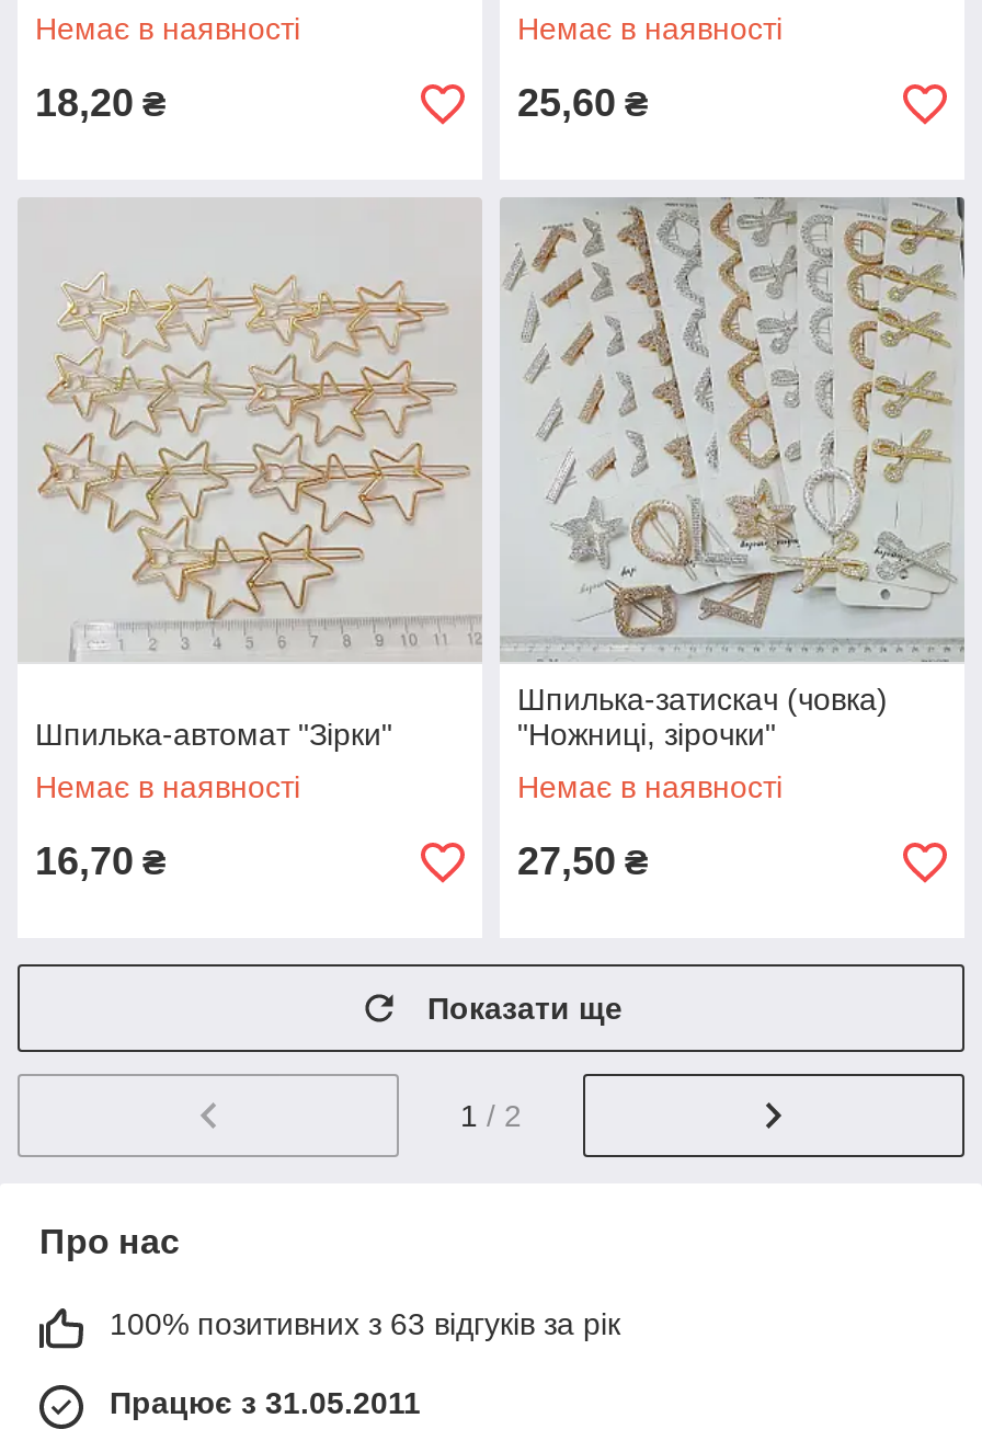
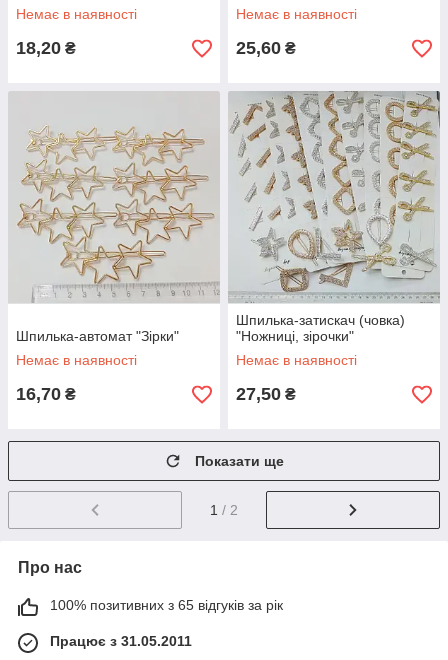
- 100% позитивних з 63 відгуків за рік
+ 100% позитивних з 65 відгуків за рік
